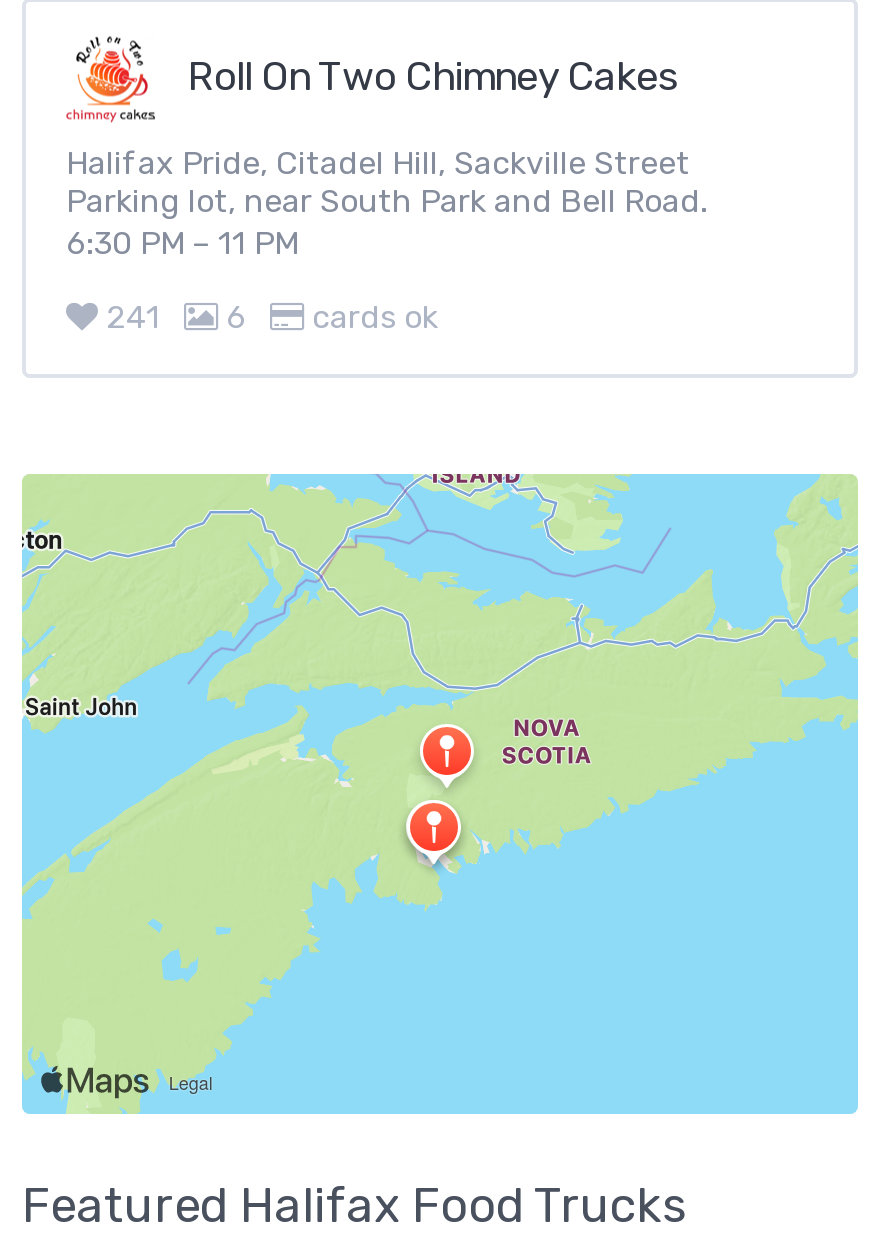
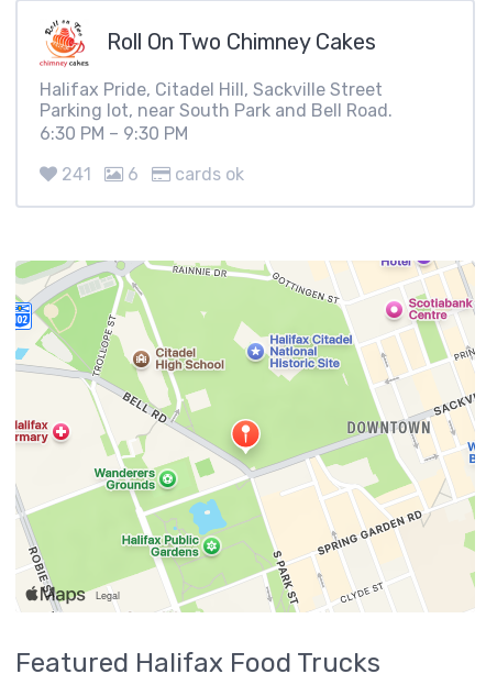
- 6:30 PM – 11 PM
+ 6:30 PM – 9:30 PM

- [image]
+ [image]
